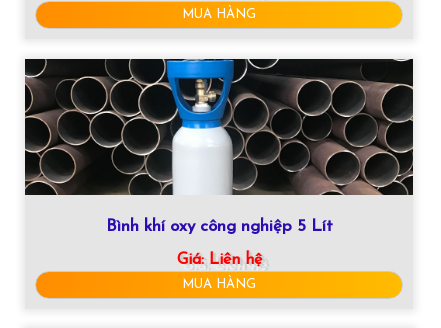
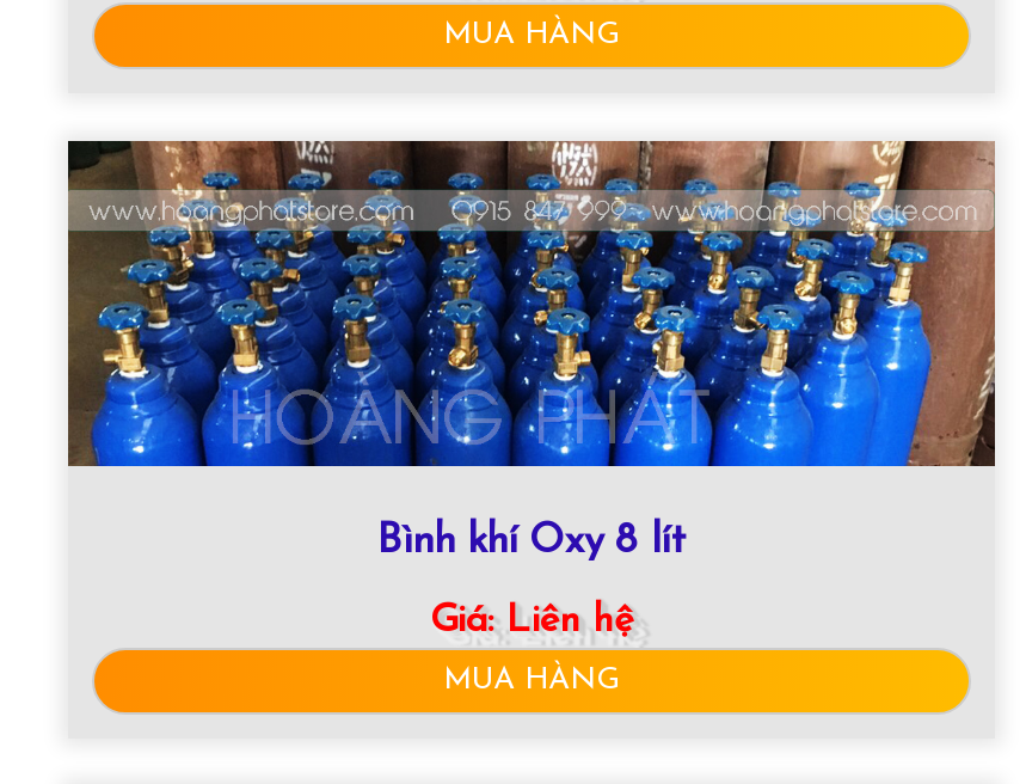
- [image]
- Bình khí oxy công nghiệp 5 Lít
+ [image]
+ Bình khí Oxy 8 lít
